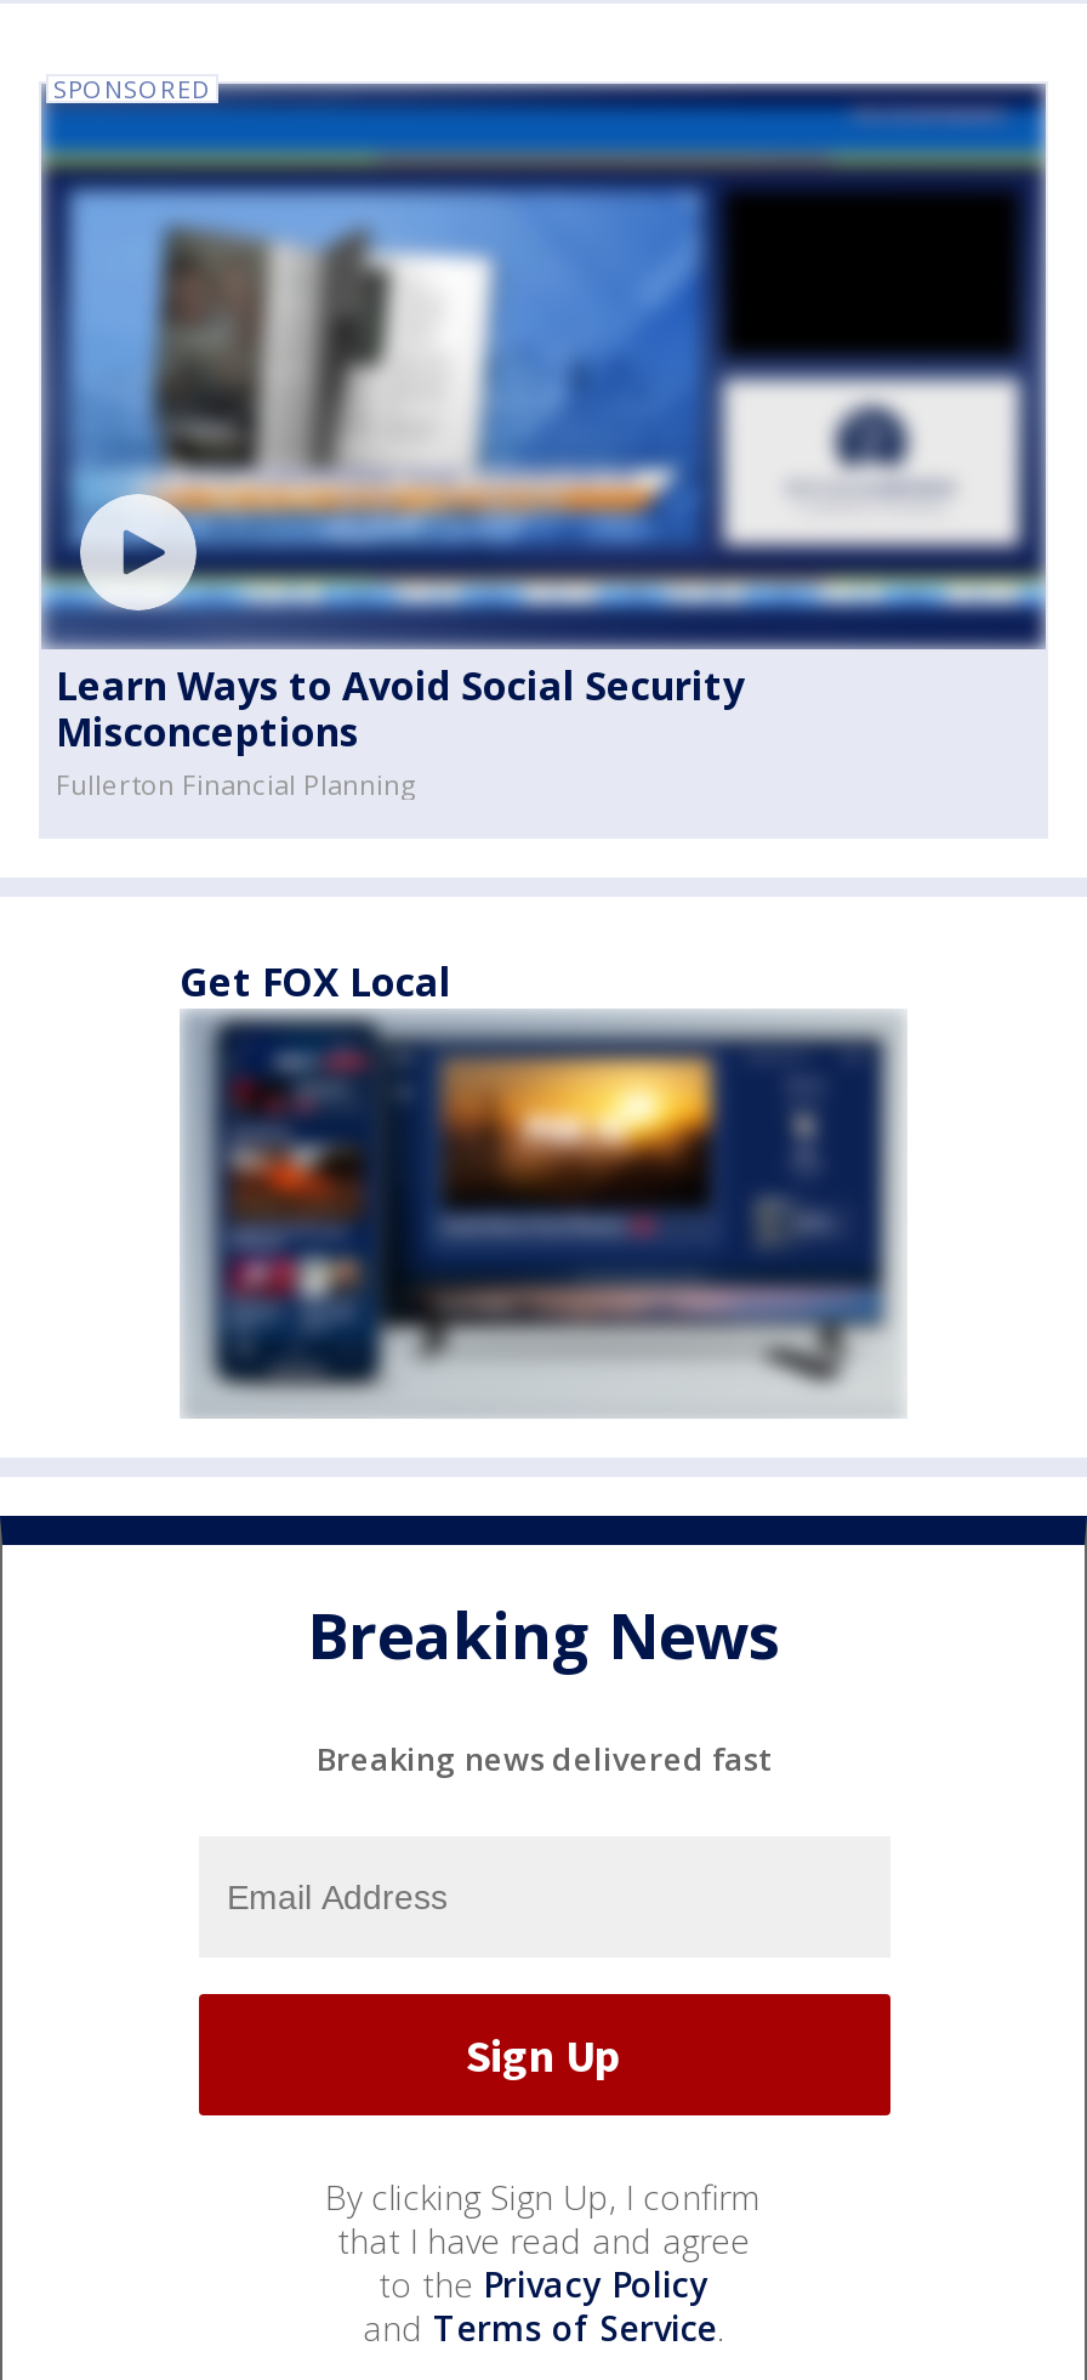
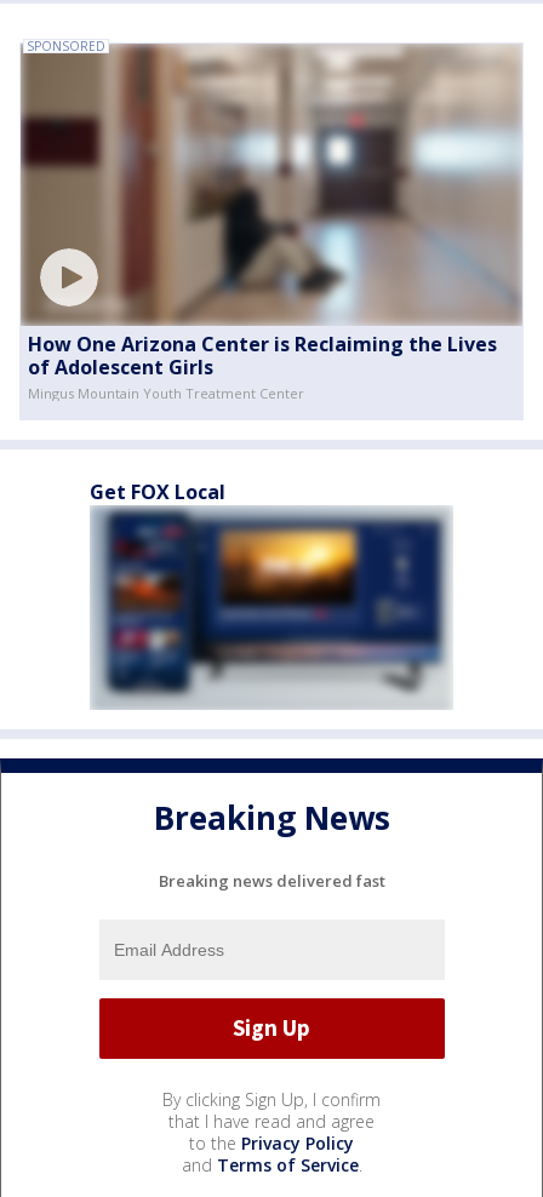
- [image]
- Learn Ways to Avoid Social Security
- Misconceptions
- Fullerton Financial Planning
+ [image]
+ How One Arizona Center is Reclaiming the Lives
+ of Adolescent Girls
+ Mingus Mountain Youth Treatment Center
